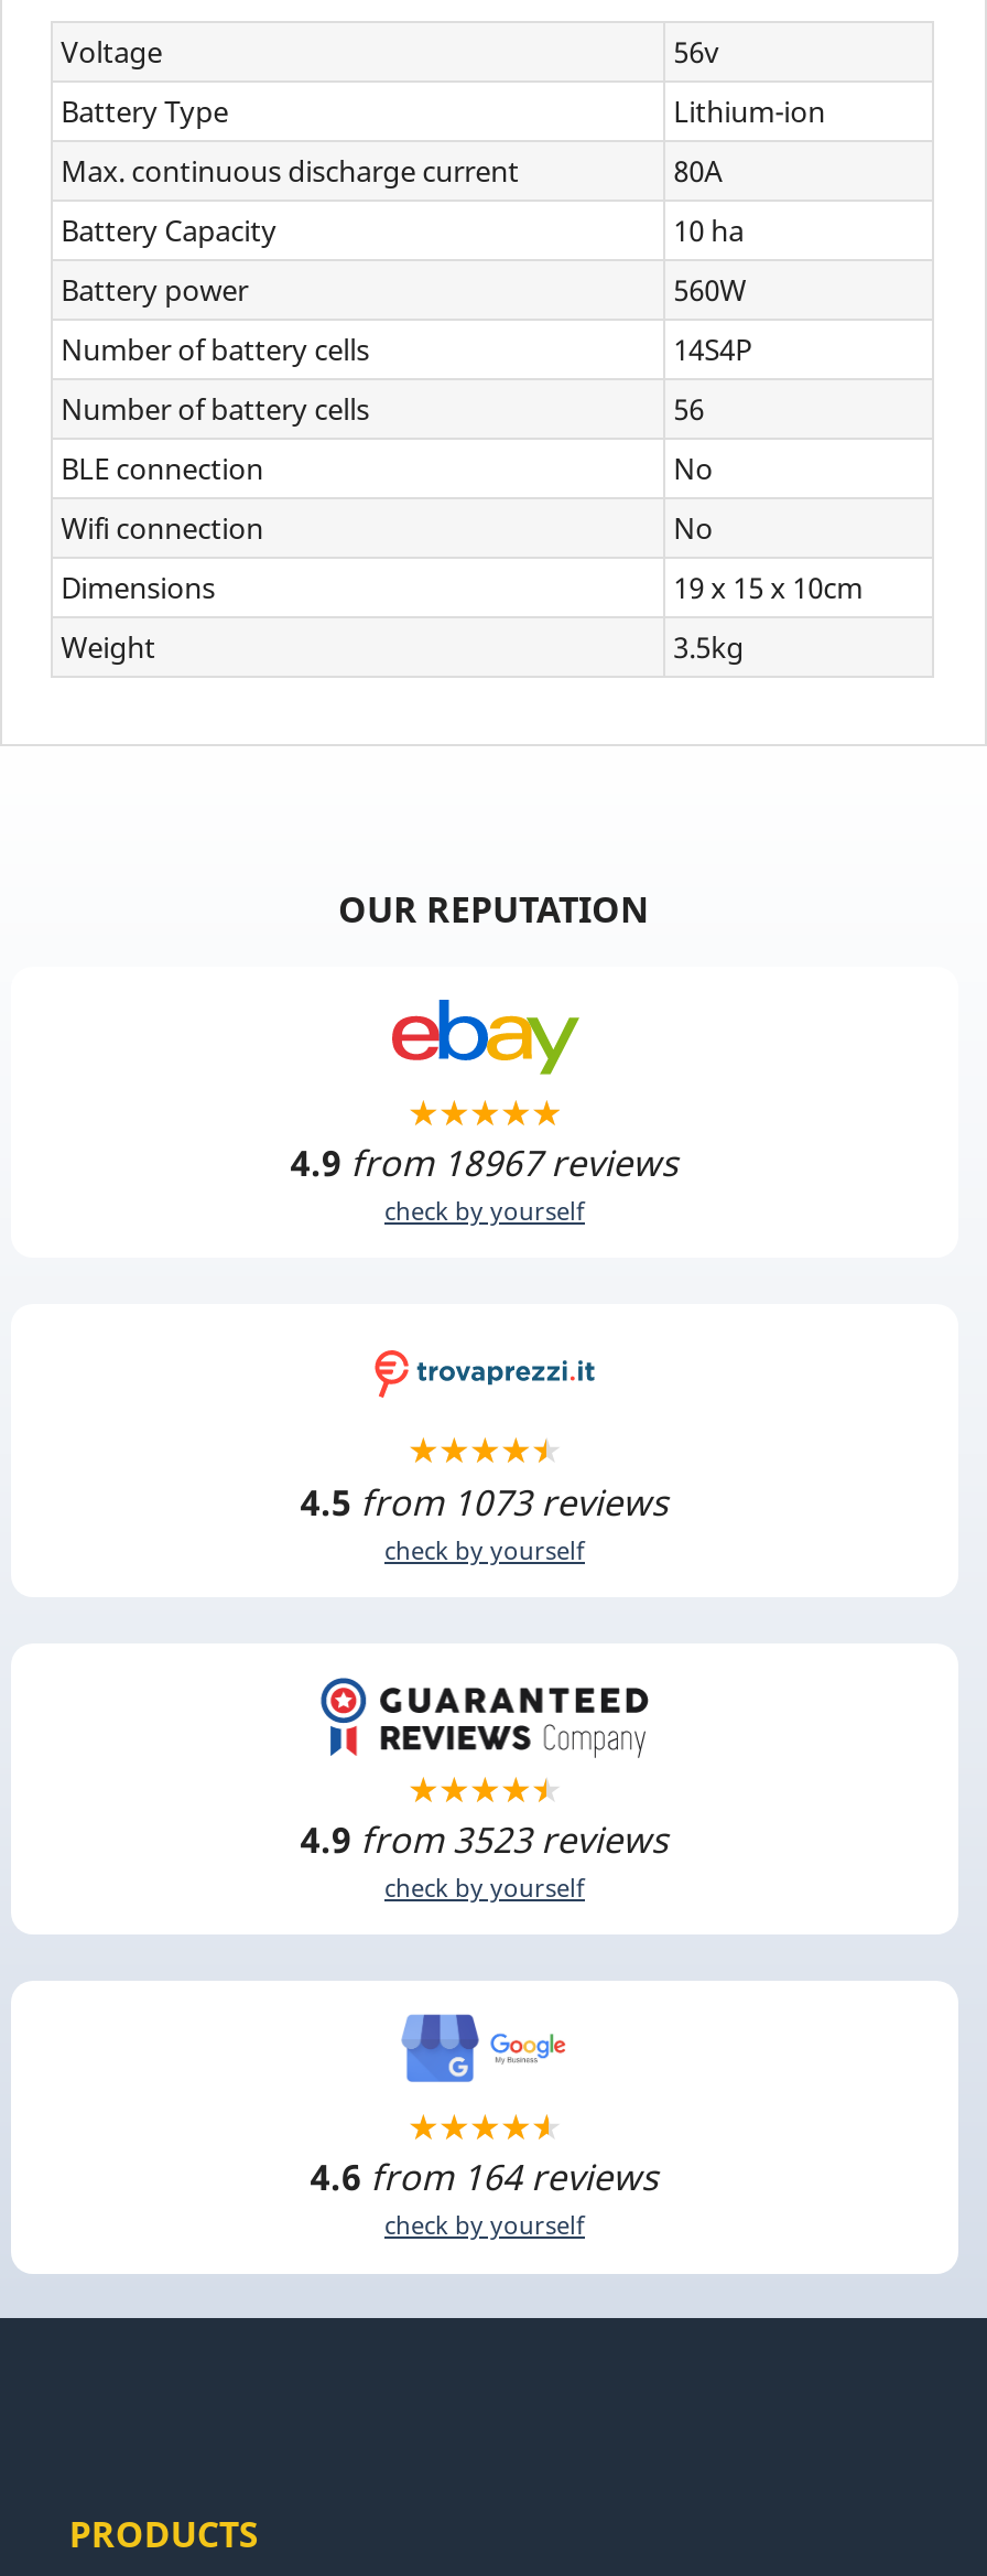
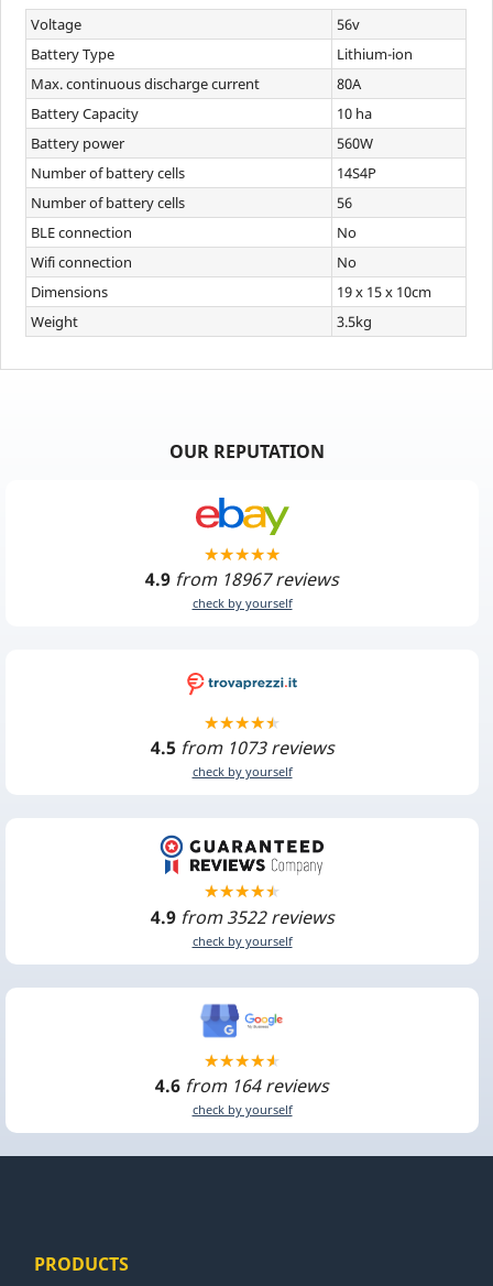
- 4.9 from 3523 reviews
+ 4.9 from 3522 reviews
